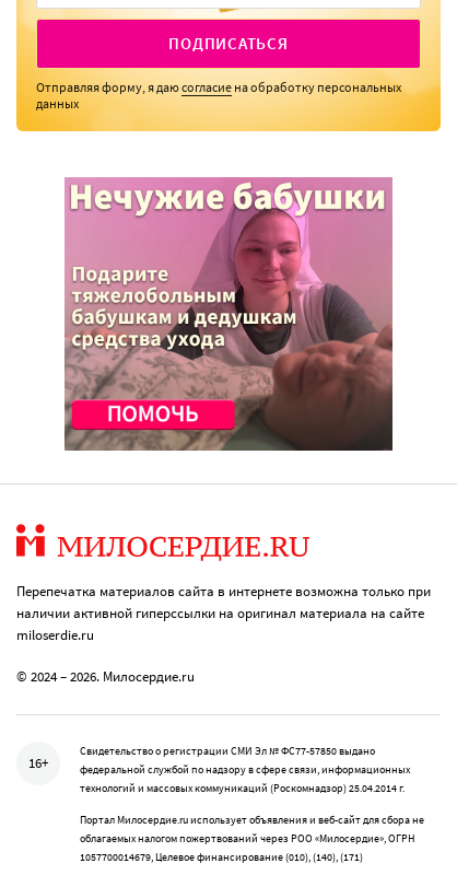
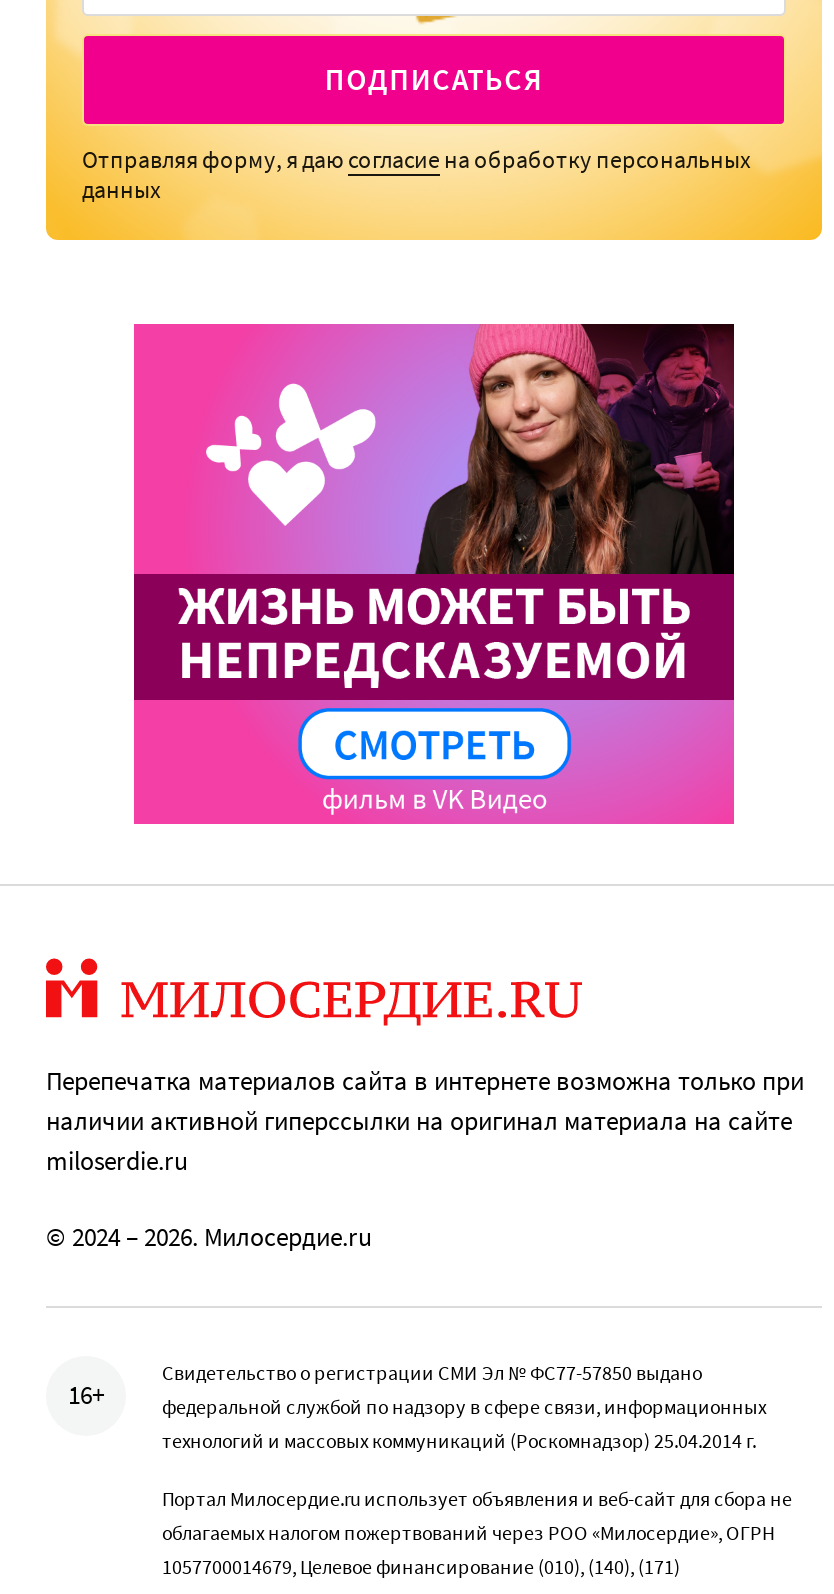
- [image]
+ [image]
